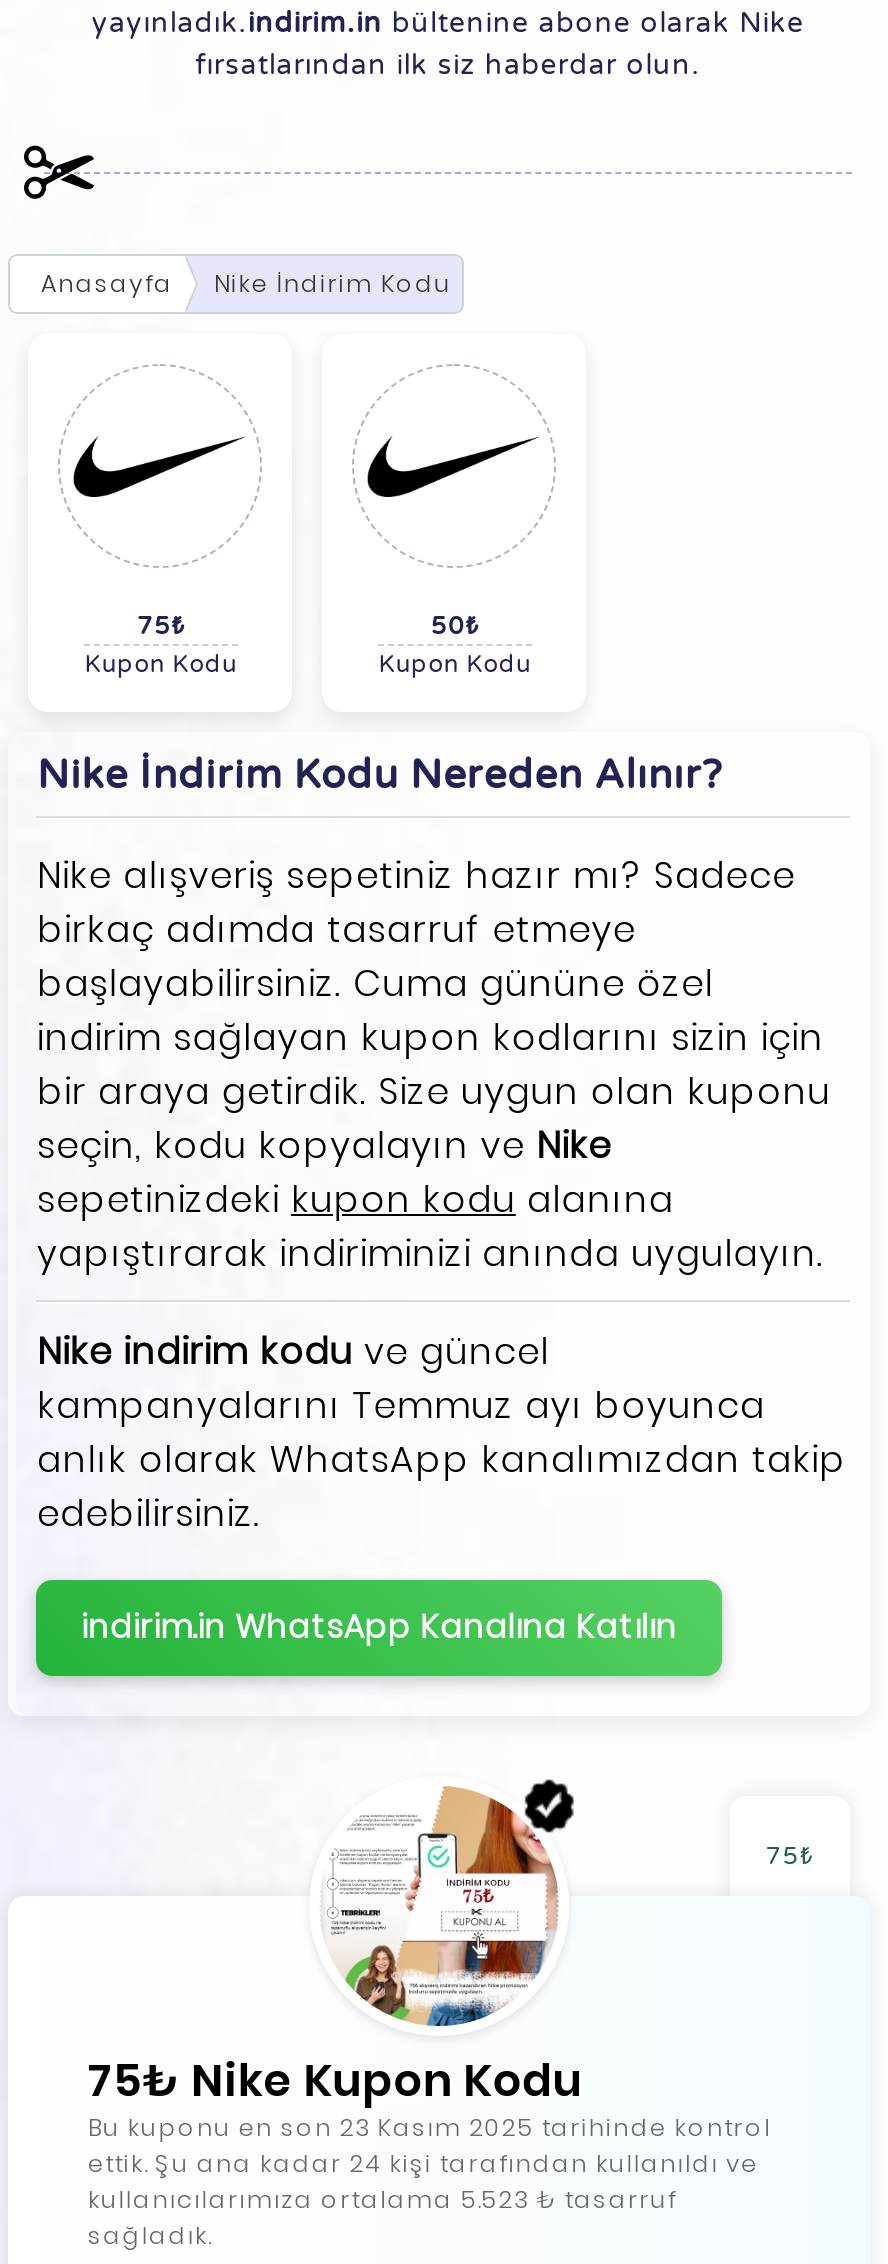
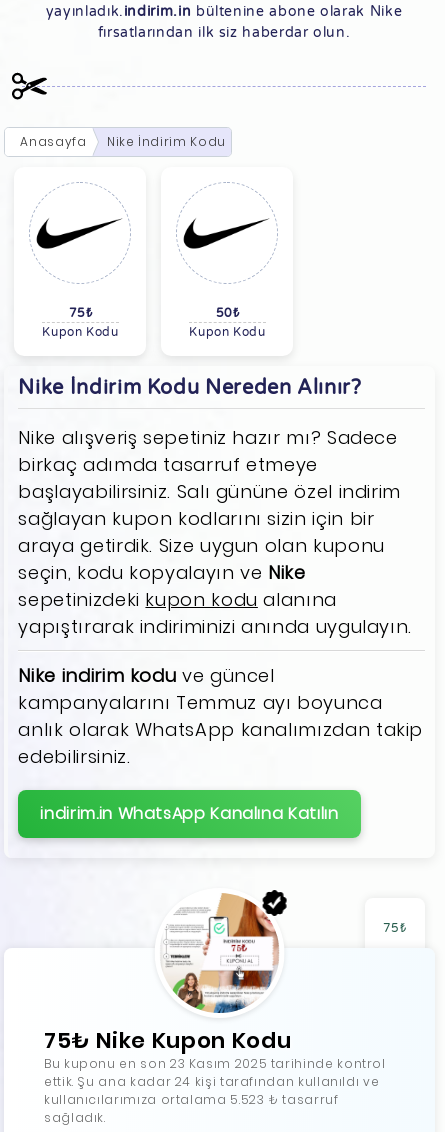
- başlayabilirsiniz. Cuma gününe özel
- indirim sağlayan kupon kodlarını sizin için
- bir araya getirdik. Size uygun olan kuponu
+ başlayabilirsiniz. Salı gününe özel indirim
+ sağlayan kupon kodlarını sizin için bir
+ araya getirdik. Size uygun olan kuponu
